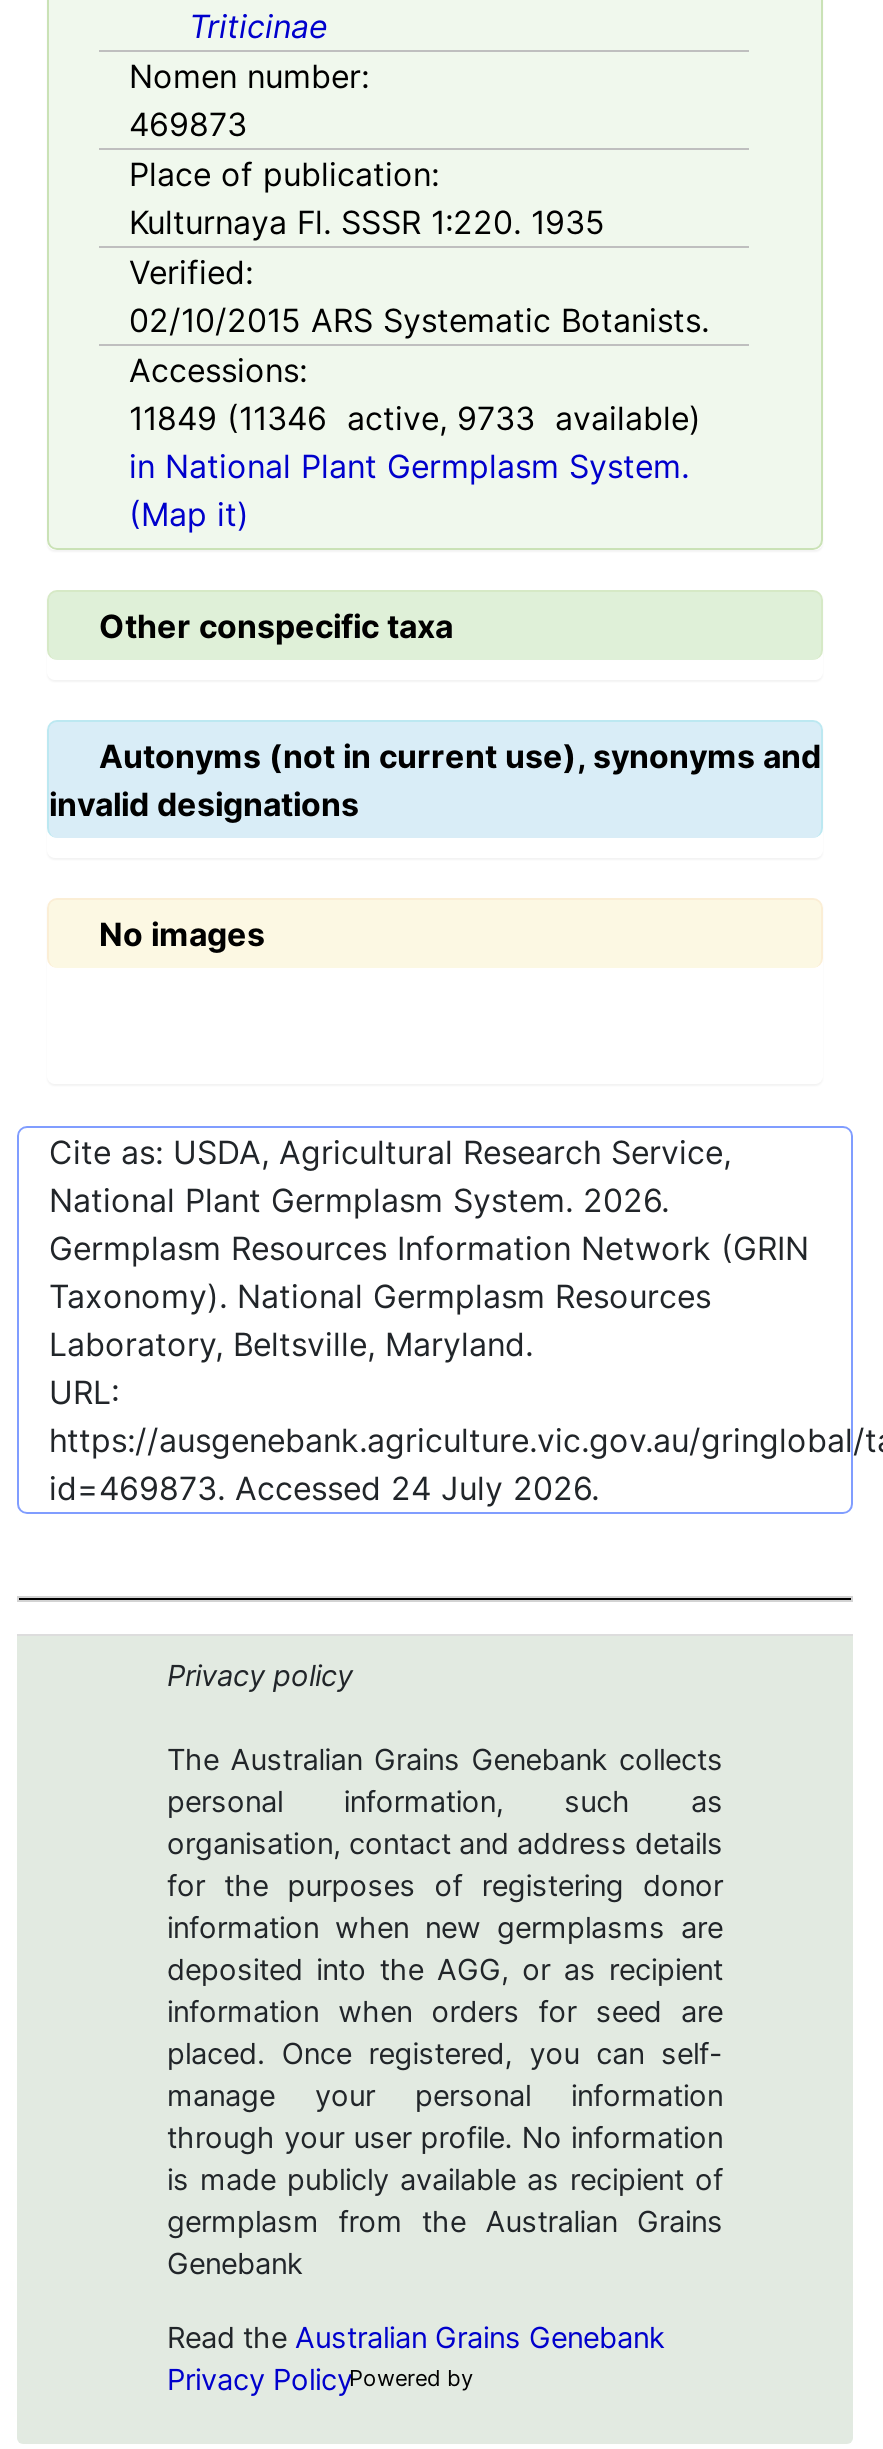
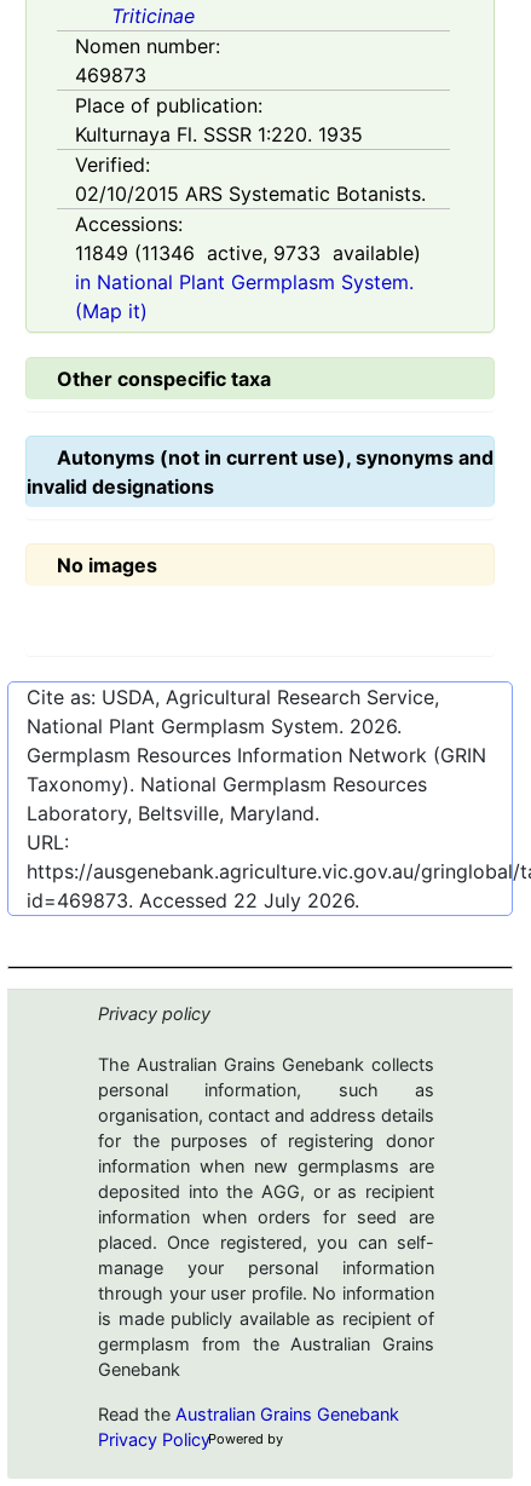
- id=469873. Accessed 24 July 2026.
+ id=469873. Accessed 22 July 2026.
